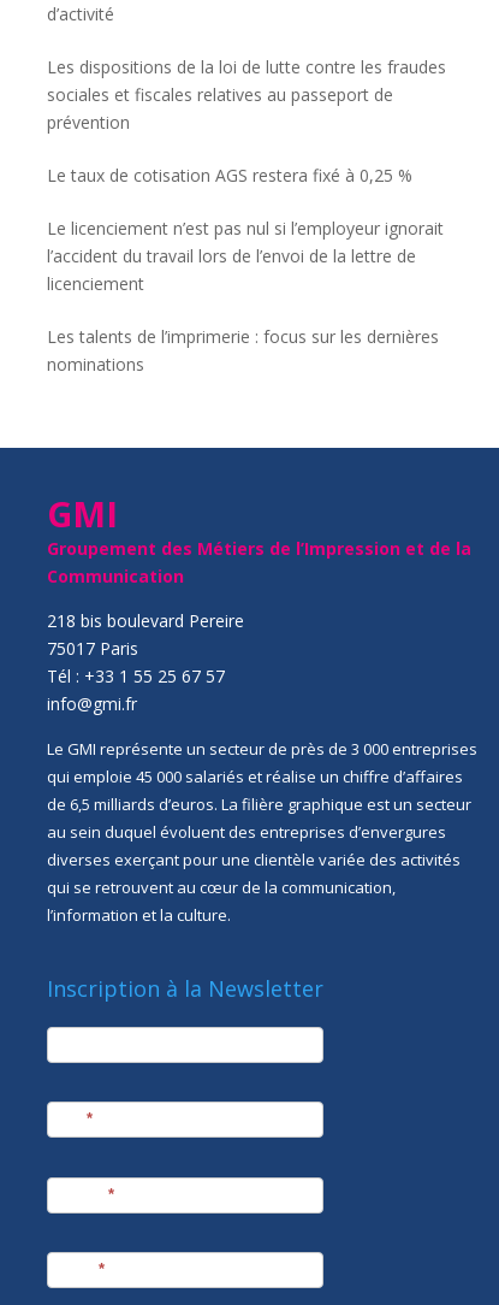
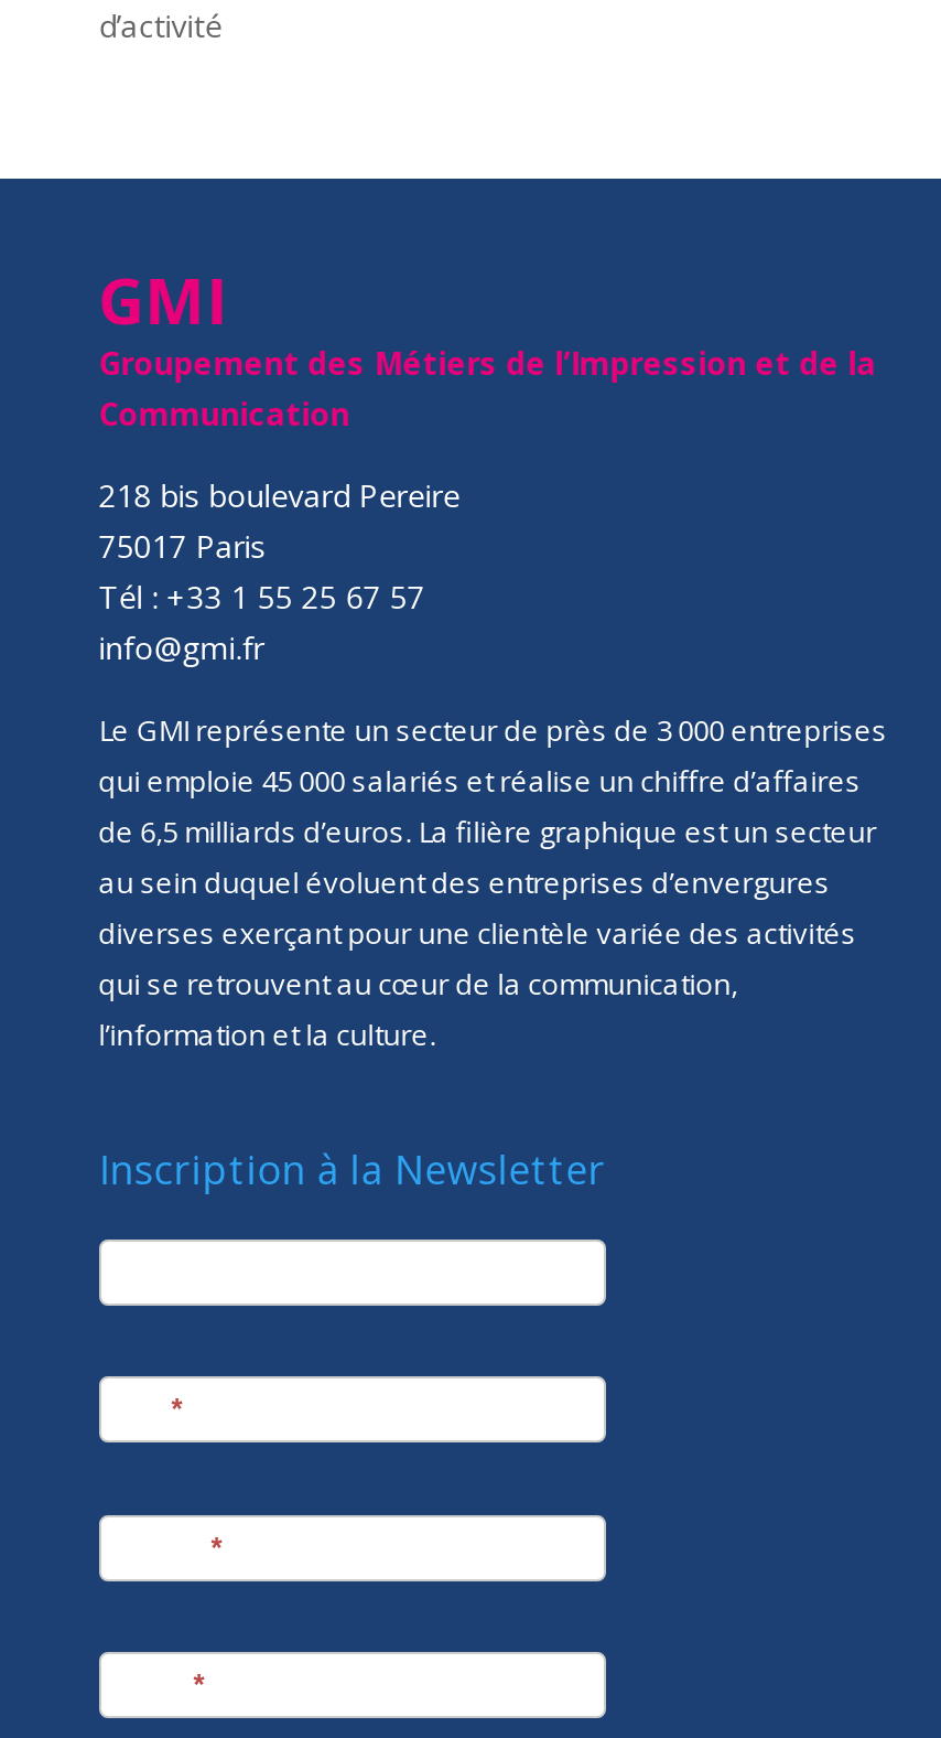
- Les dispositions de la loi de lutte contre les fraudes
- sociales et fiscales relatives au passeport de
- prévention
- Le taux de cotisation AGS restera fixé à 0,25 %
- Le licenciement n’est pas nul si l’employeur ignorait
- l’accident du travail lors de l’envoi de la lettre de
- licenciement
- Les talents de l’imprimerie : focus sur les dernières
- nominations
